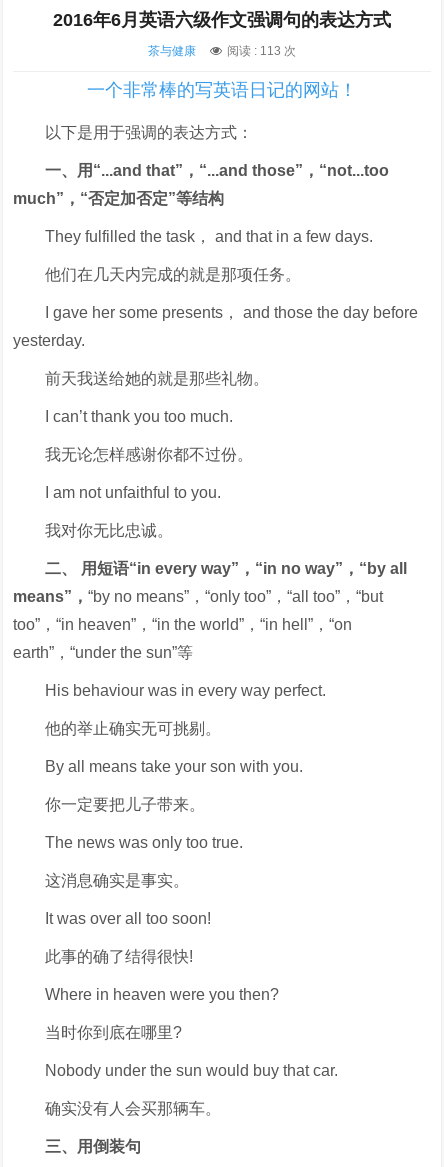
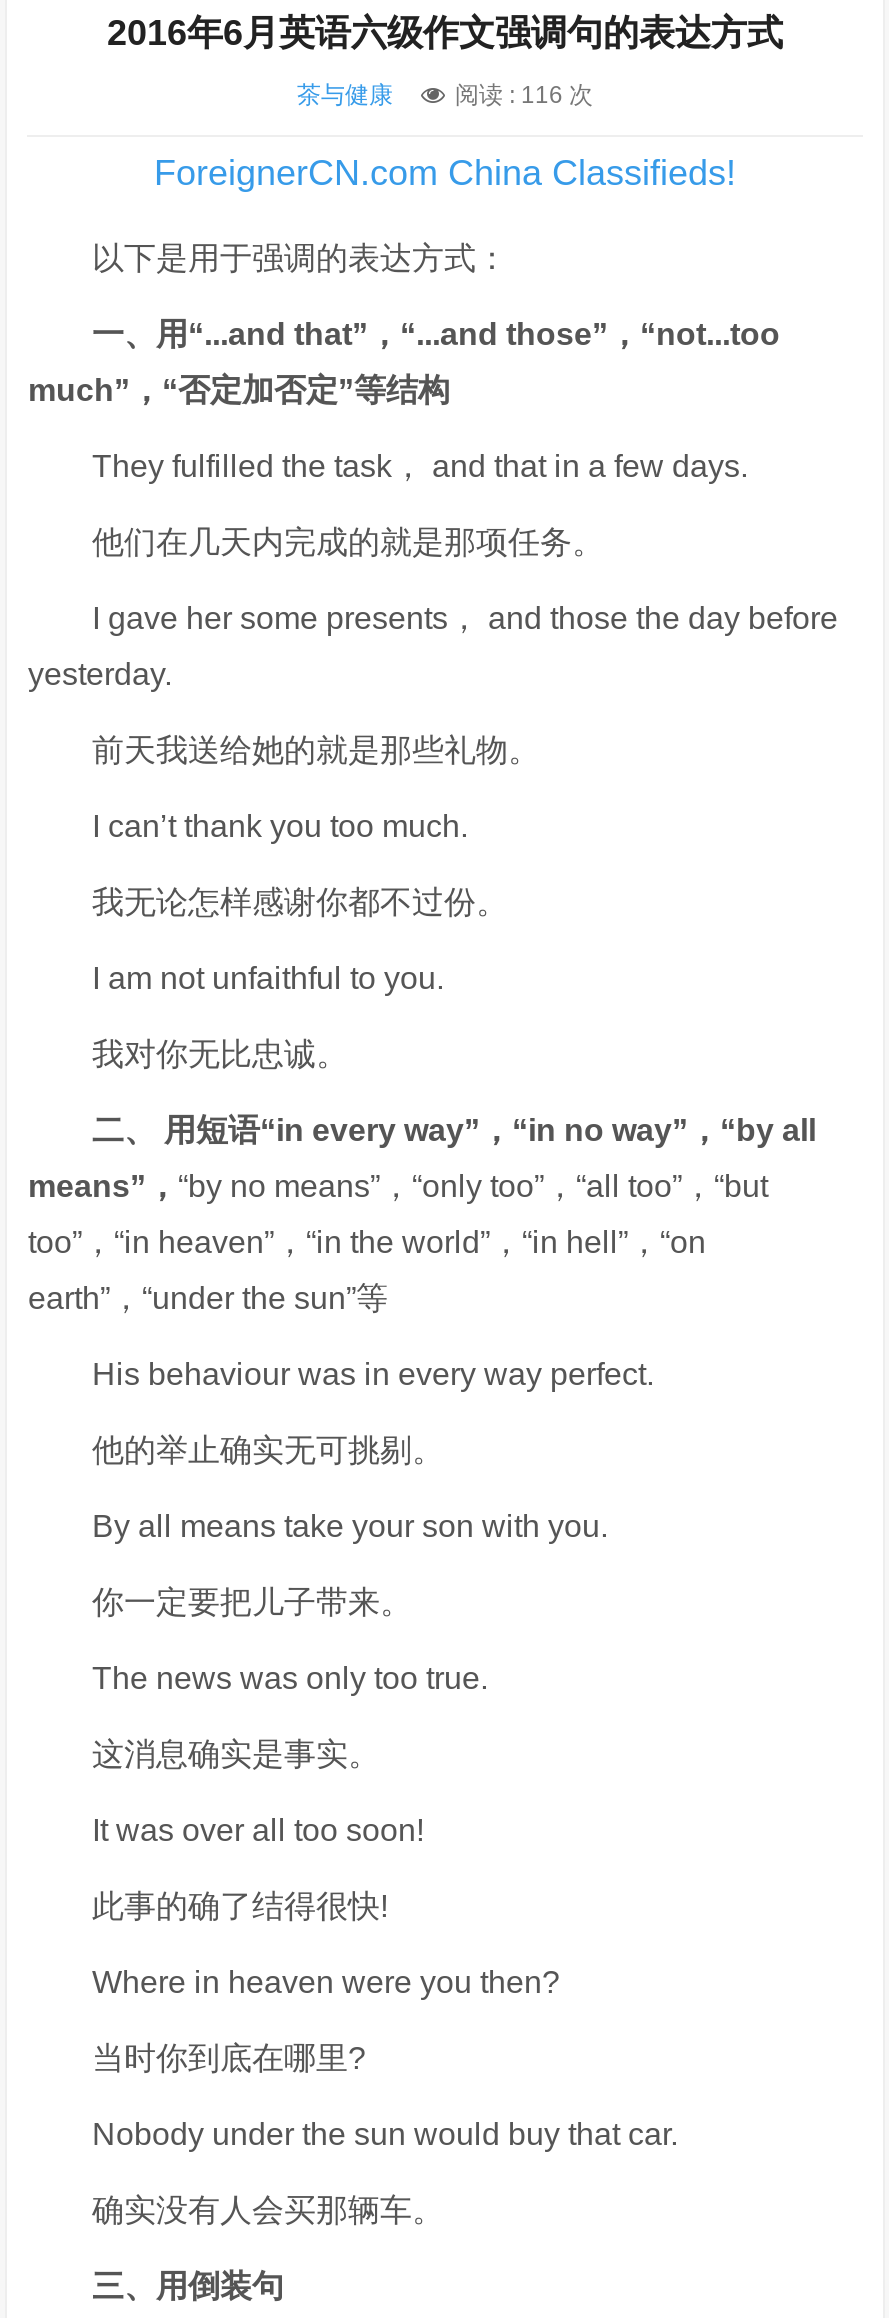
- 阅读 : 113 次
+ 阅读 : 116 次

- 一个非常棒的写英语日记的网站！
+ ForeignerCN.com China Classifieds!
